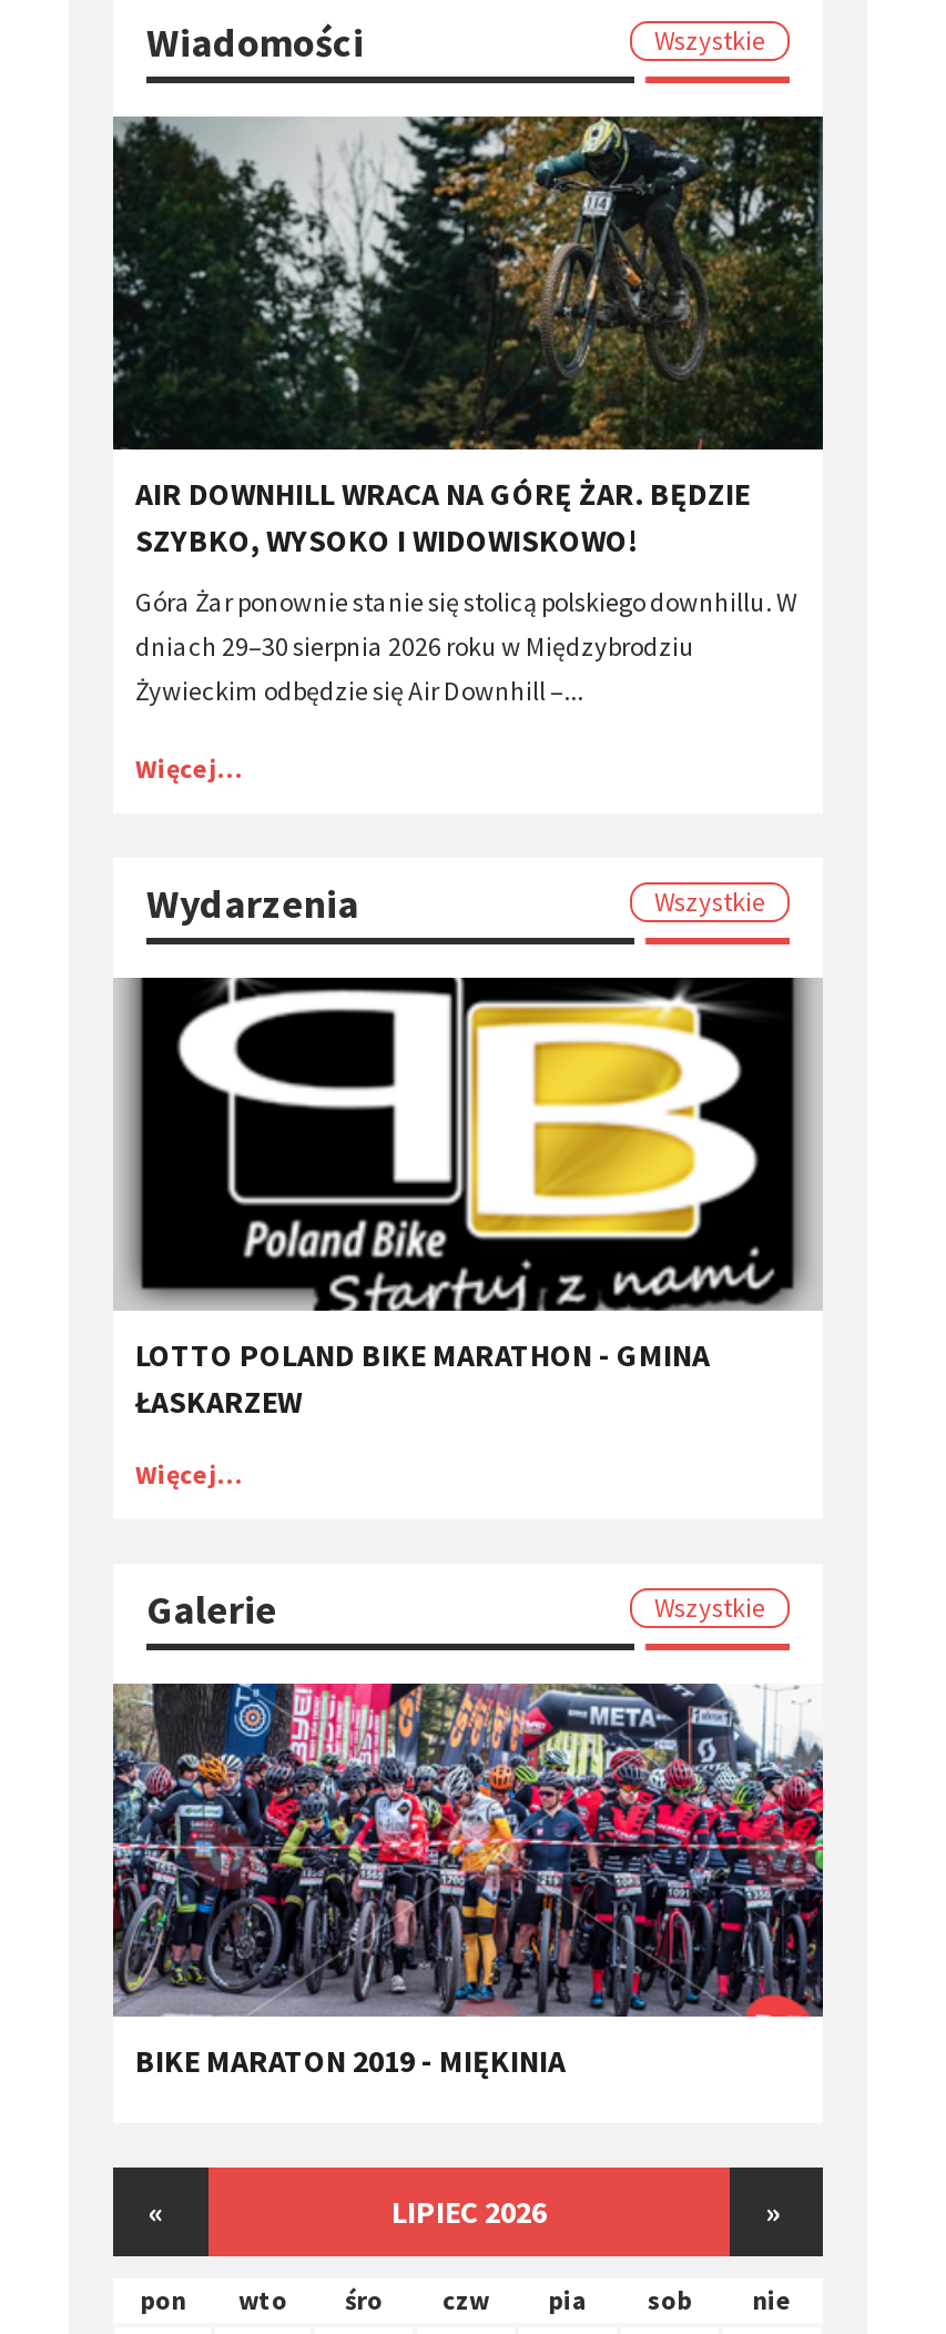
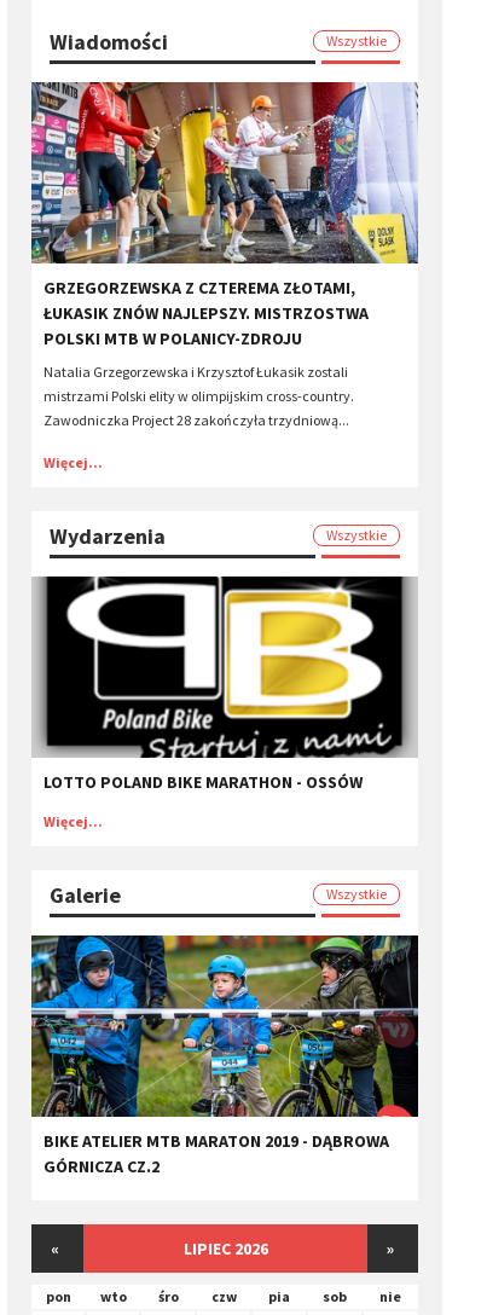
- [image]
- AIR DOWNHILL WRACA NA GÓRĘ ŻAR. BĘDZIE
- SZYBKO, WYSOKO I WIDOWISKOWO!
+ [image]
+ GRZEGORZEWSKA Z CZTEREMA ZŁOTAMI,
+ ŁUKASIK ZNÓW NAJLEPSZY. MISTRZOSTWA
+ POLSKI MTB W POLANICY-ZDROJU

- Góra Żar ponownie stanie się stolicą polskiego downhillu. W
- dniach 29–30 sierpnia 2026 roku w Międzybrodziu
- Żywieckim odbędzie się Air Downhill –...
+ Natalia Grzegorzewska i Krzysztof Łukasik zostali
+ mistrzami Polski elity w olimpijskim cross-country.
+ Zawodniczka Project 28 zakończyła trzydniową...

- LOTTO POLAND BIKE MARATHON - GMINA
- ŁASKARZEW
+ LOTTO POLAND BIKE MARATHON - OSSÓW

- [image]
- BIKE MARATON 2019 - MIĘKINIA
+ [image]
+ BIKE ATELIER MTB MARATON 2019 - DĄBROWA
+ GÓRNICZA CZ.2
